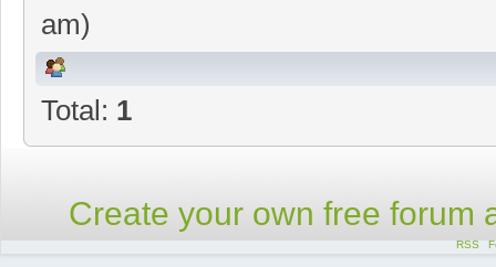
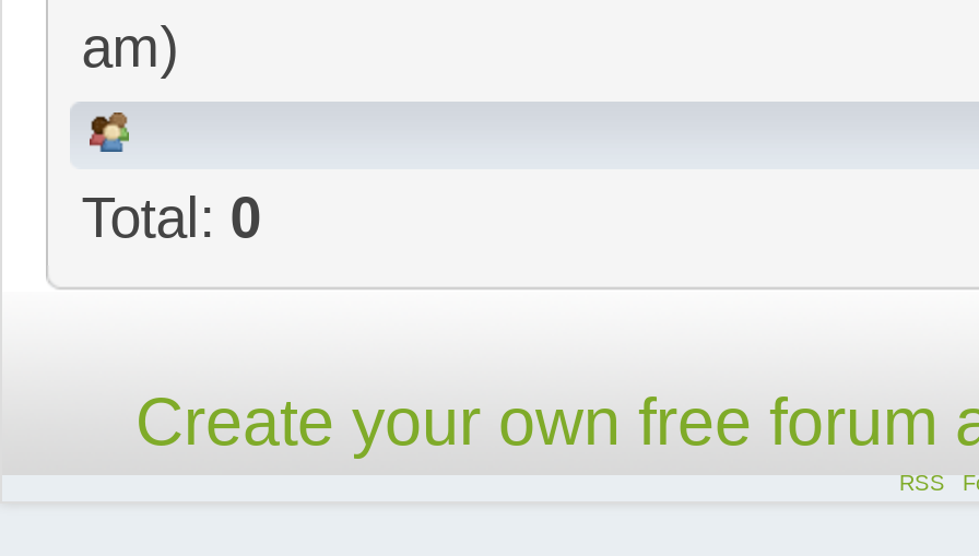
- Total: 1
+ Total: 0
